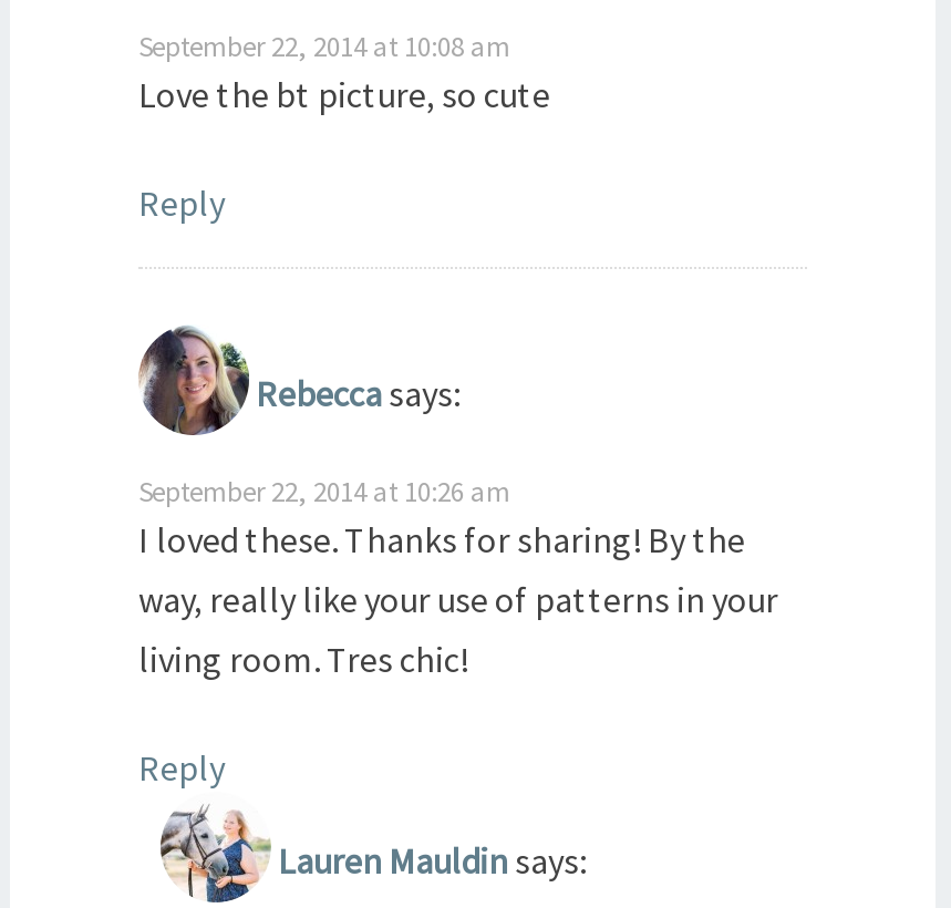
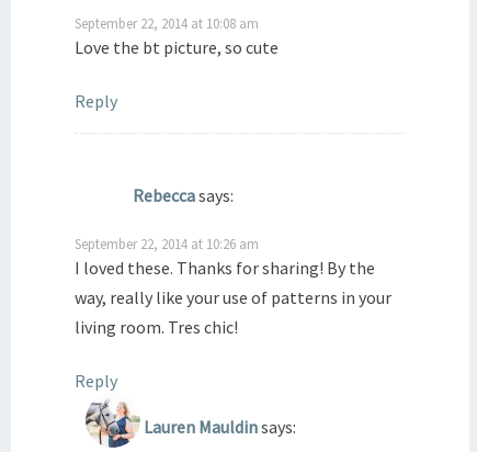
- [image]
